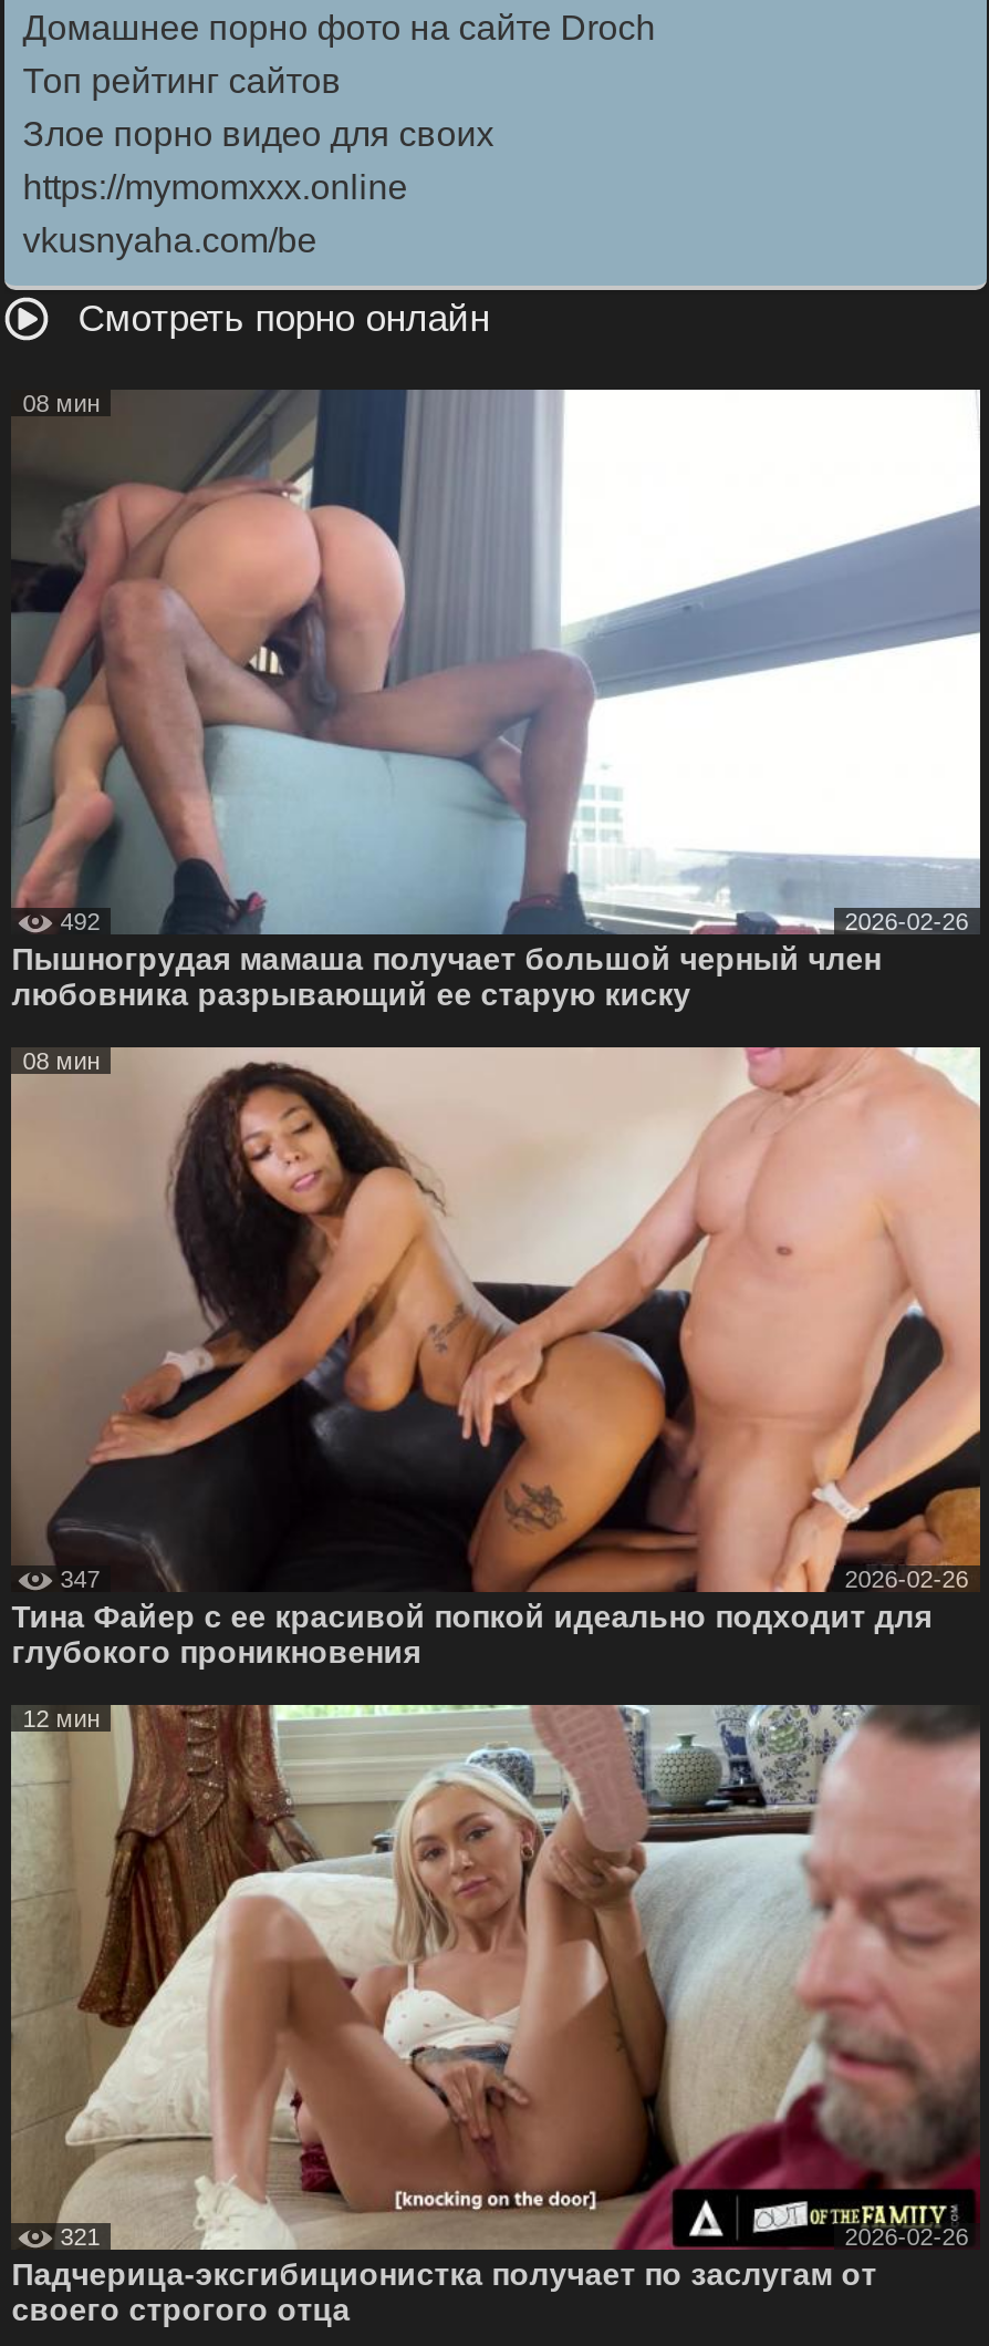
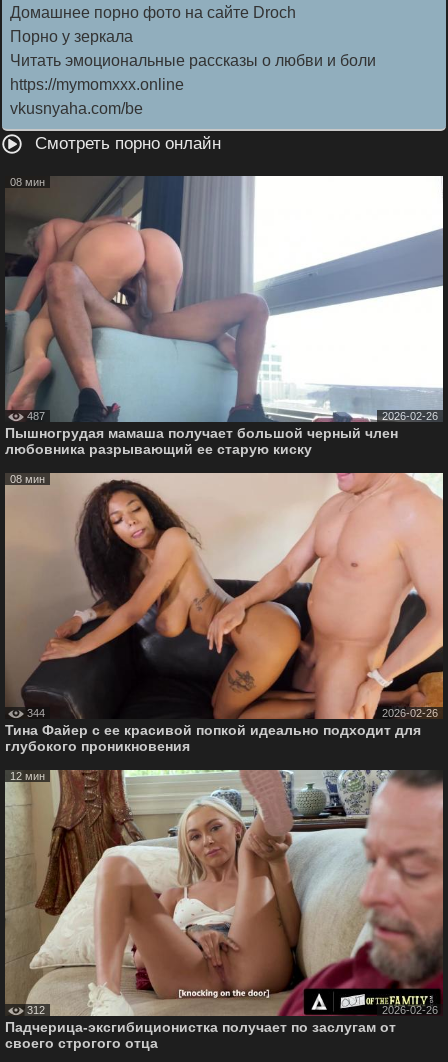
- Топ рейтинг сайтов
- Злое порно видео для своих
+ Порно у зеркала
+ Читать эмоциональные рассказы о любви и боли

- 492
+ 487

- 347
+ 344

- 321
+ 312
